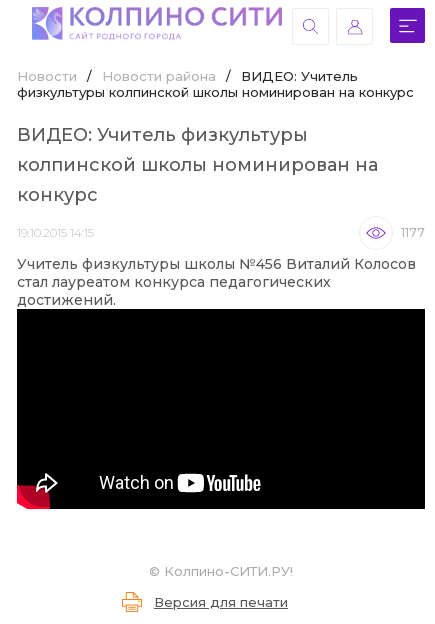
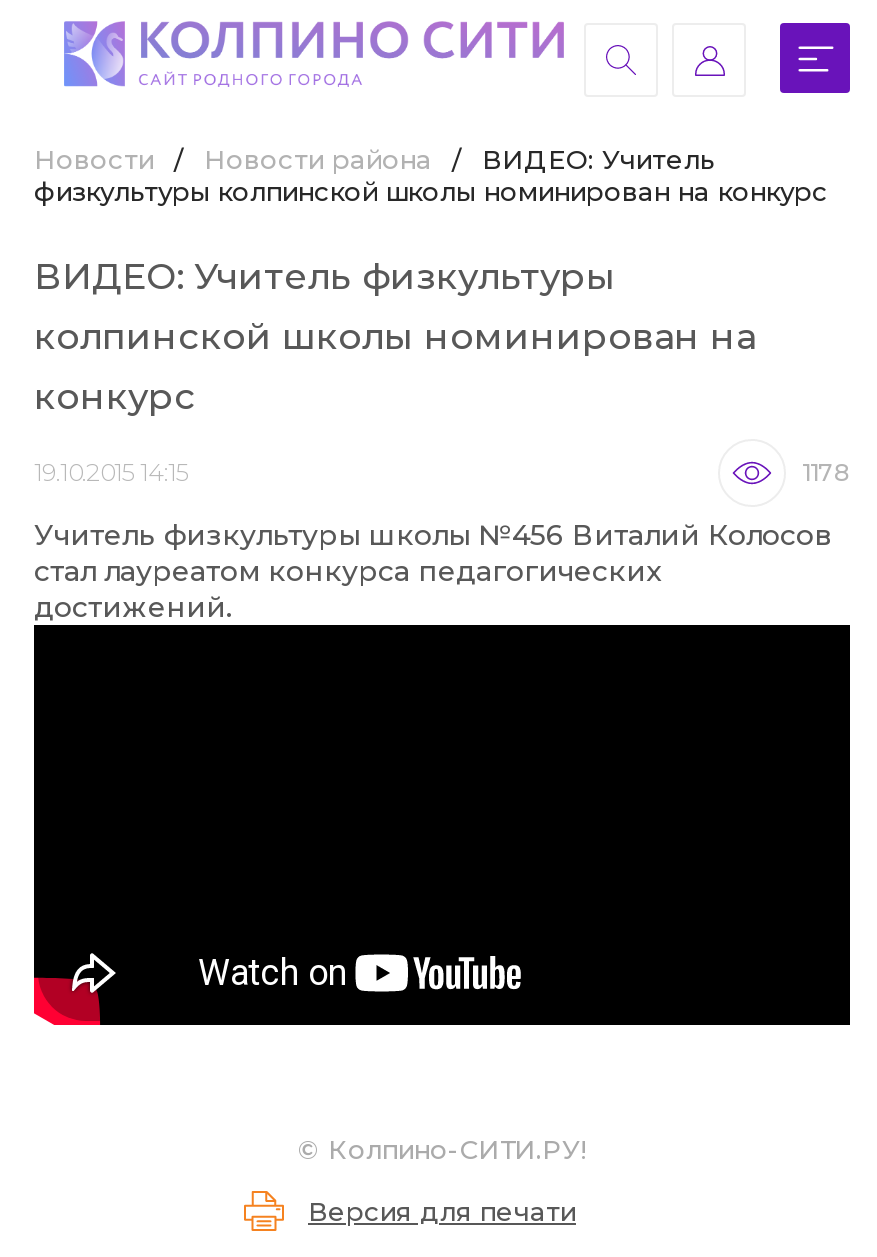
- 1177
+ 1178
